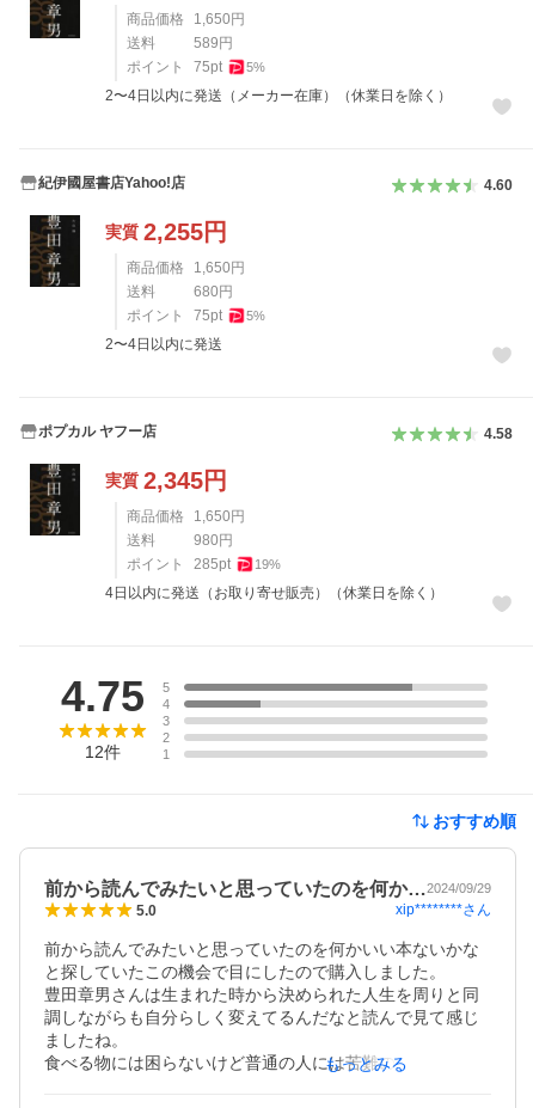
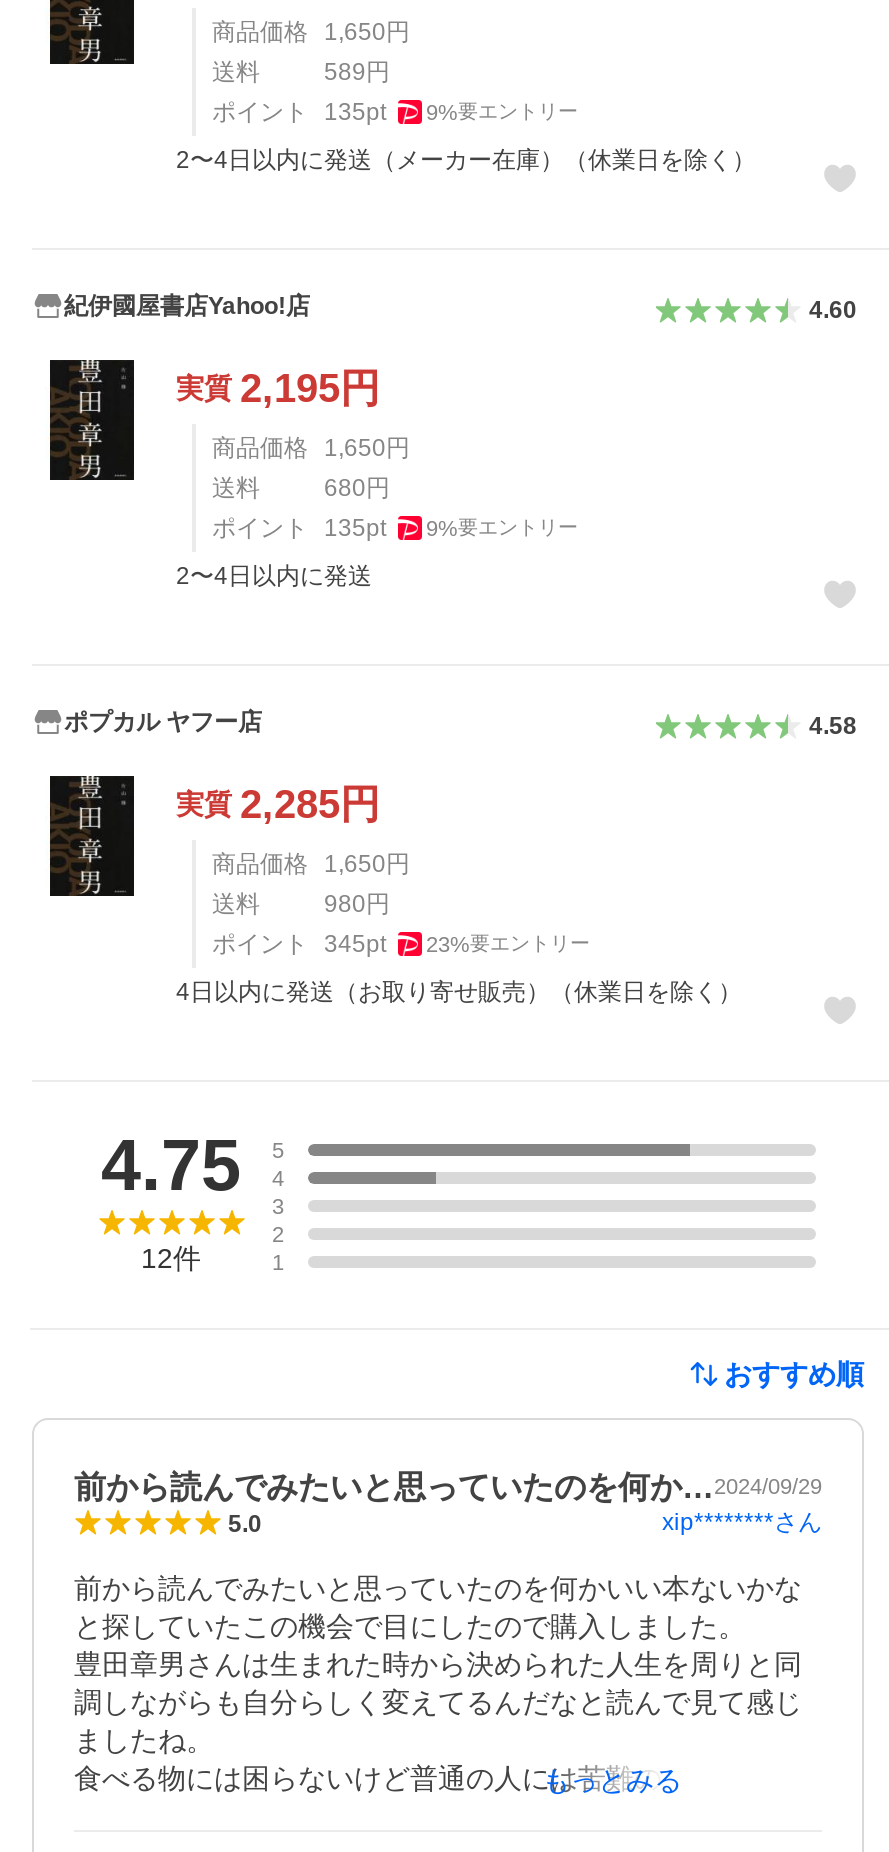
- ポイント 75pt
- 5%
+ ポイント 135pt
+ 9%要エントリー

- 実質2,255円
+ 実質2,195円

- ポイント 75pt
- 5%
+ ポイント 135pt
+ 9%要エントリー

- 実質2,345円
+ 実質2,285円

- ポイント 285pt
- 19%
+ ポイント 345pt
+ 23%要エントリー
